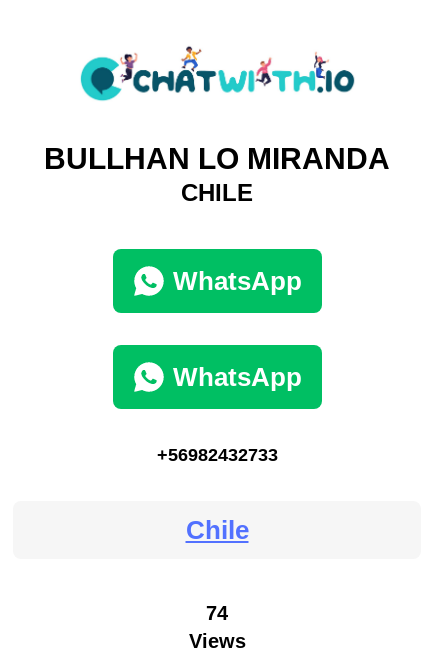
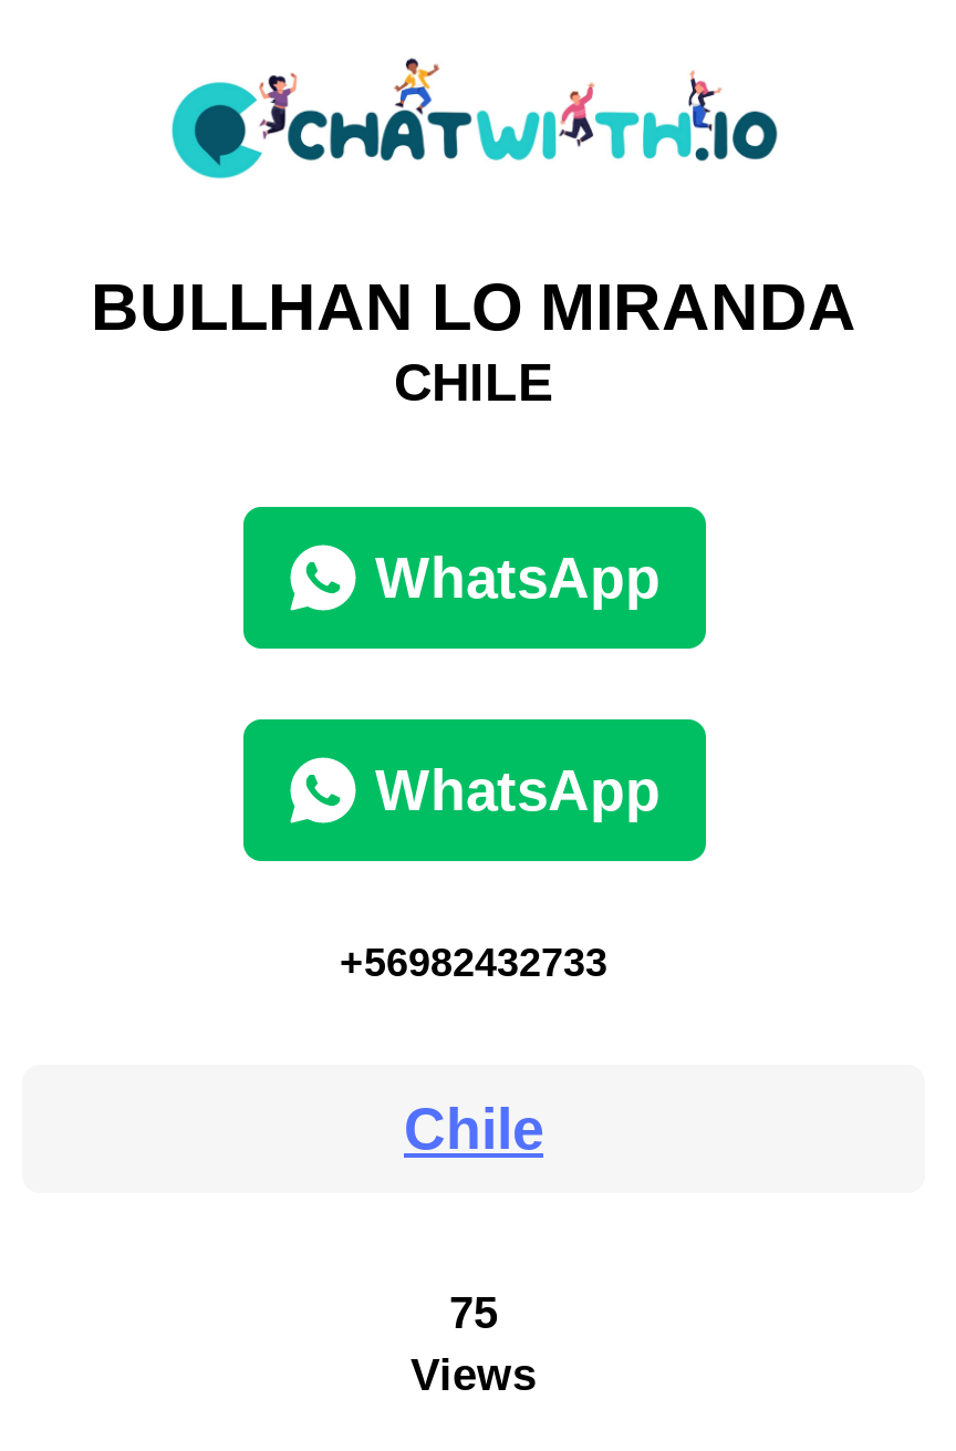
- 74
+ 75
